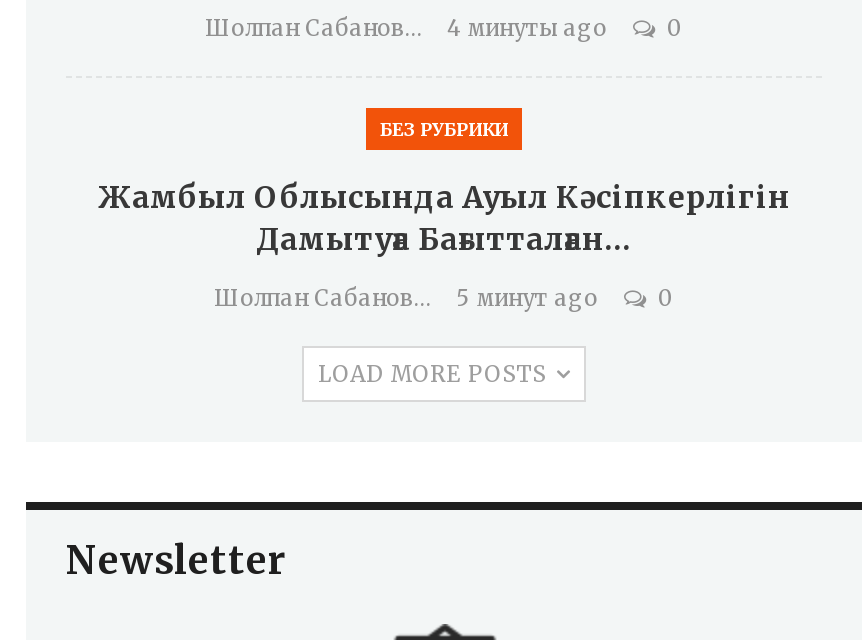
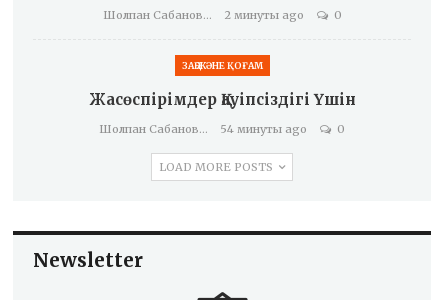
- 4 минуты ago
+ 2 минуты ago

- БЕЗ РУБРИКИ
+ ЗАҢ ЖӘНЕ ҚОҒАМ

- Жамбыл Облысында Ауыл Кәсіпкерлігін
- Дамытуға Бағытталған…
+ Жасөспірімдер Қауіпсіздігі Үшін

- 5 минут ago
+ 54 минуты ago
